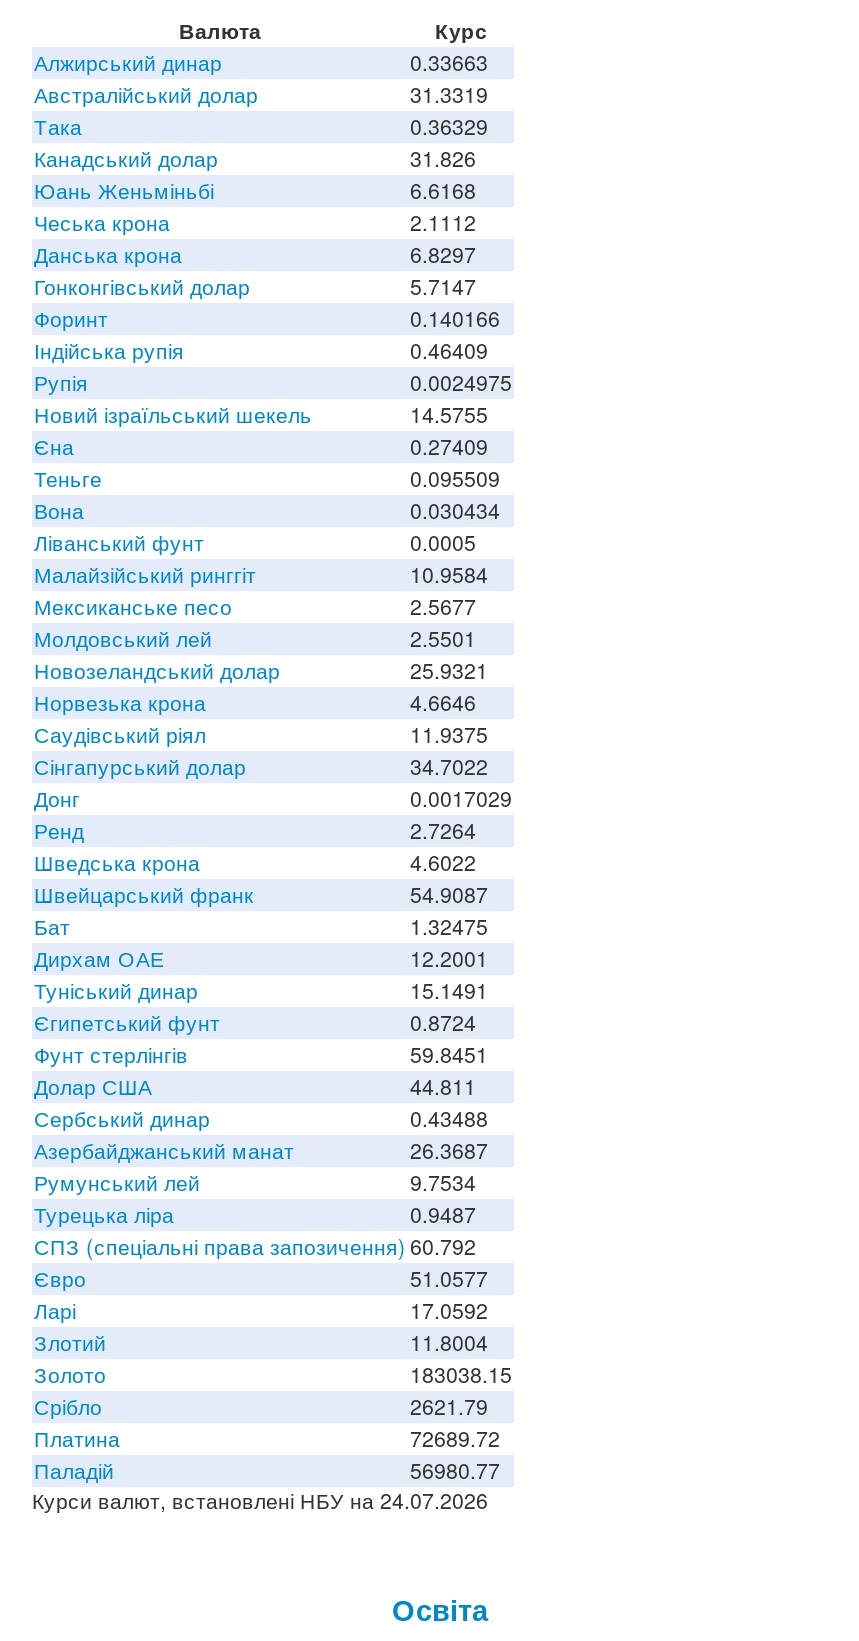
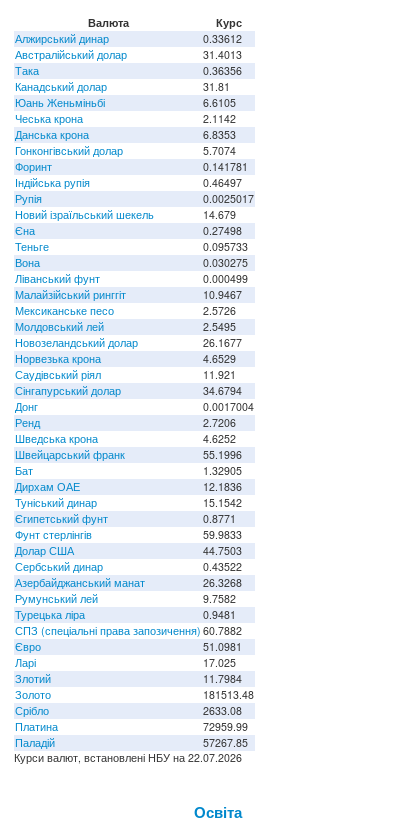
- 0.33663
+ 0.33612

- 31.3319
+ 31.4013

- 0.36329
+ 0.36356

- 31.826
+ 31.81

- 6.6168
+ 6.6105

- 2.1112
+ 2.1142

- 6.8297
+ 6.8353

- 5.7147
+ 5.7074

- 0.140166
+ 0.141781

- 0.46409
+ 0.46497

- 0.0024975
+ 0.0025017

- 14.5755
+ 14.679

- 0.27409
+ 0.27498

- 0.095509
+ 0.095733

- 0.030434
+ 0.030275

- 0.0005
+ 0.000499

- 10.9584
+ 10.9467

- 2.5677
+ 2.5726

- 2.5501
+ 2.5495

- 25.9321
+ 26.1677

- 4.6646
+ 4.6529

- 11.9375
+ 11.921

- 34.7022
+ 34.6794

- 0.0017029
+ 0.0017004

- 2.7264
+ 2.7206

- 4.6022
+ 4.6252

- 54.9087
+ 55.1996

- 1.32475
+ 1.32905

- 12.2001
+ 12.1836

- 15.1491
+ 15.1542

- 0.8724
+ 0.8771

- 59.8451
+ 59.9833

- 44.811
+ 44.7503

- 0.43488
+ 0.43522

- 26.3687
+ 26.3268

- 9.7534
+ 9.7582

- 0.9487
+ 0.9481

- СПЗ (спеціальні права запозичення) 60.792
+ СПЗ (спеціальні права запозичення) 60.7882

- 51.0577
+ 51.0981

- 17.0592
+ 17.025

- 11.8004
+ 11.7984

- 183038.15
+ 181513.48

- 2621.79
+ 2633.08

- 72689.72
+ 72959.99

- 56980.77
+ 57267.85

- Курси валют, встановлені НБУ на 24.07.2026
+ Курси валют, встановлені НБУ на 22.07.2026
